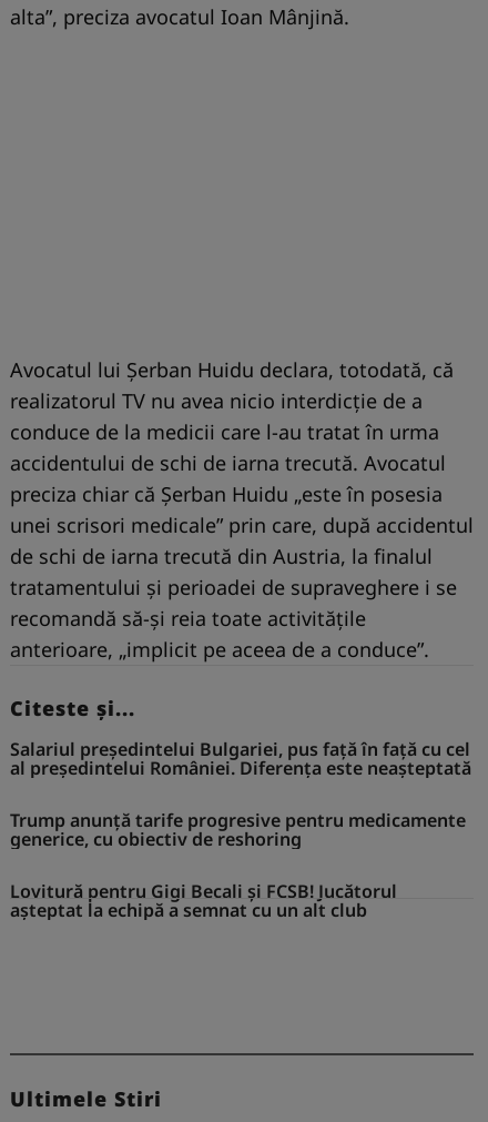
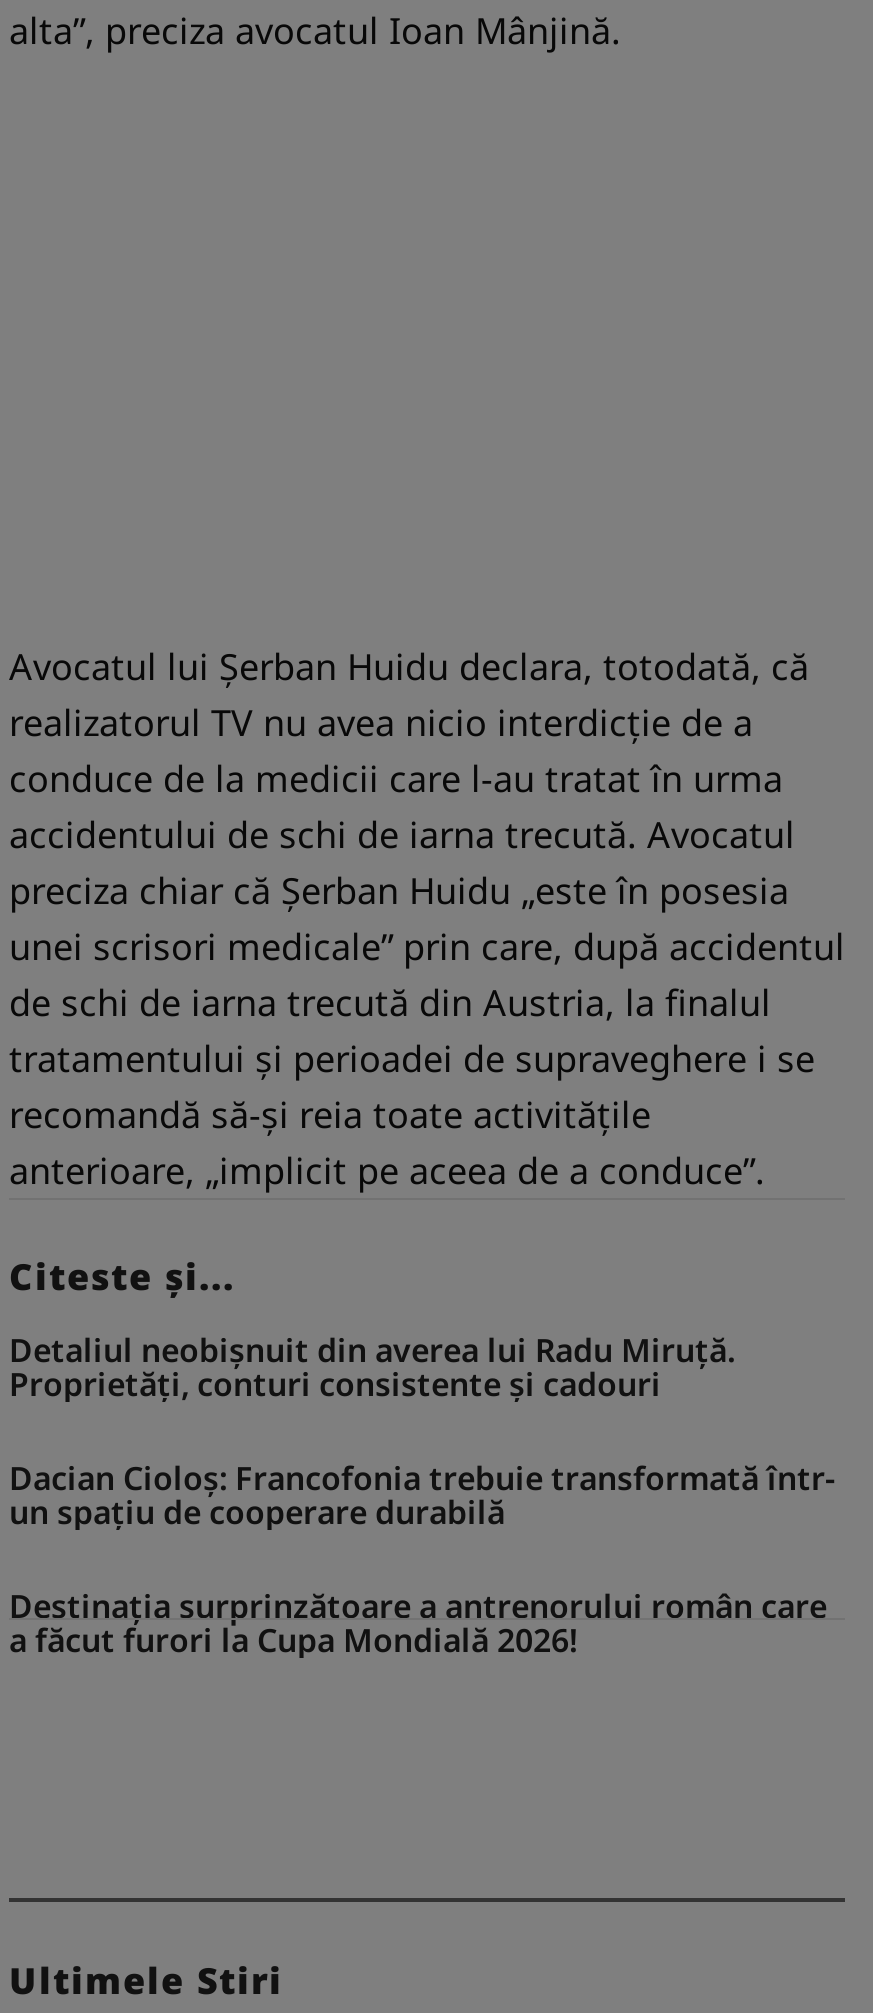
- Salariul președintelui Bulgariei, pus față în față cu cel
- al președintelui României. Diferența este neașteptată
+ Detaliul neobişnuit din averea lui Radu Miruță.
+ Proprietăți, conturi consistente și cadouri

- Trump anunță tarife progresive pentru medicamente
- generice, cu obiectiv de reshoring
+ Dacian Cioloș: Francofonia trebuie transformată într-
+ un spațiu de cooperare durabilă

- Lovitură pentru Gigi Becali și FCSB! Jucătorul
- așteptat la echipă a semnat cu un alt club
+ Destinația surprinzătoare a antrenorului român care
+ a făcut furori la Cupa Mondială 2026!
